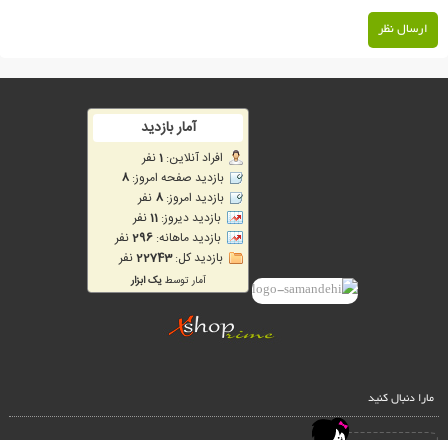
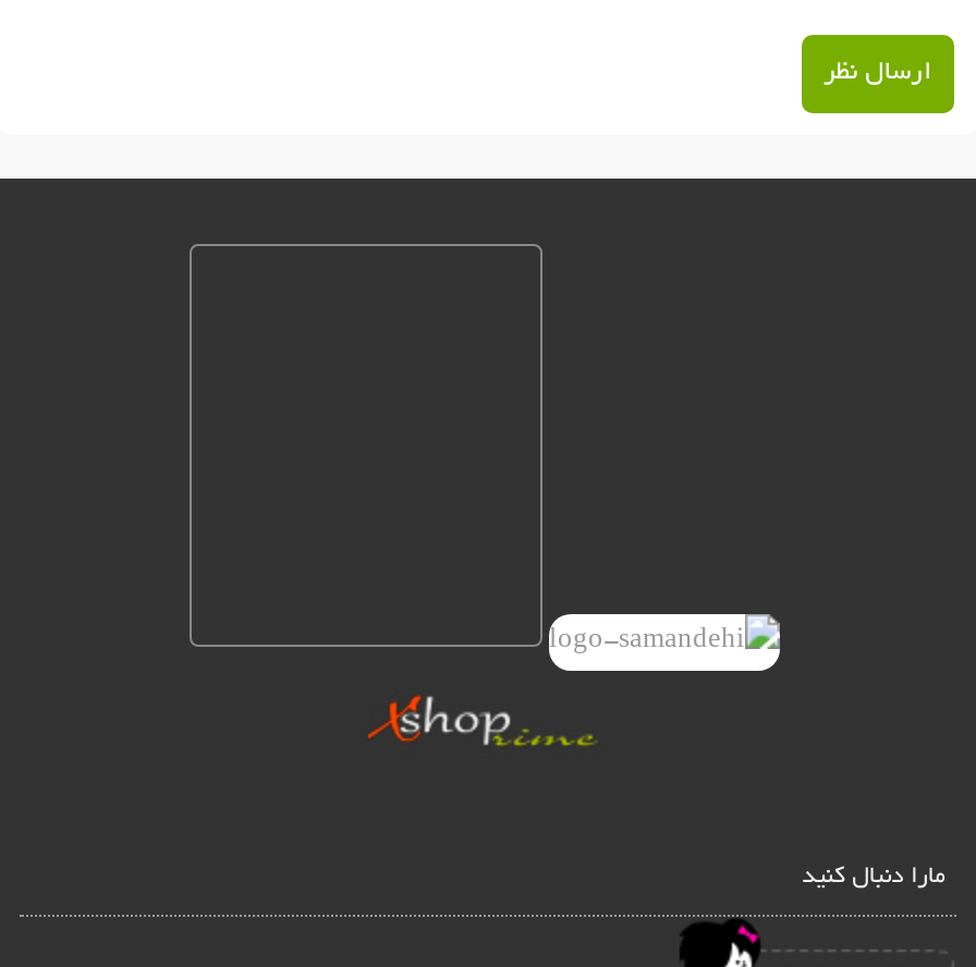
- [image]
